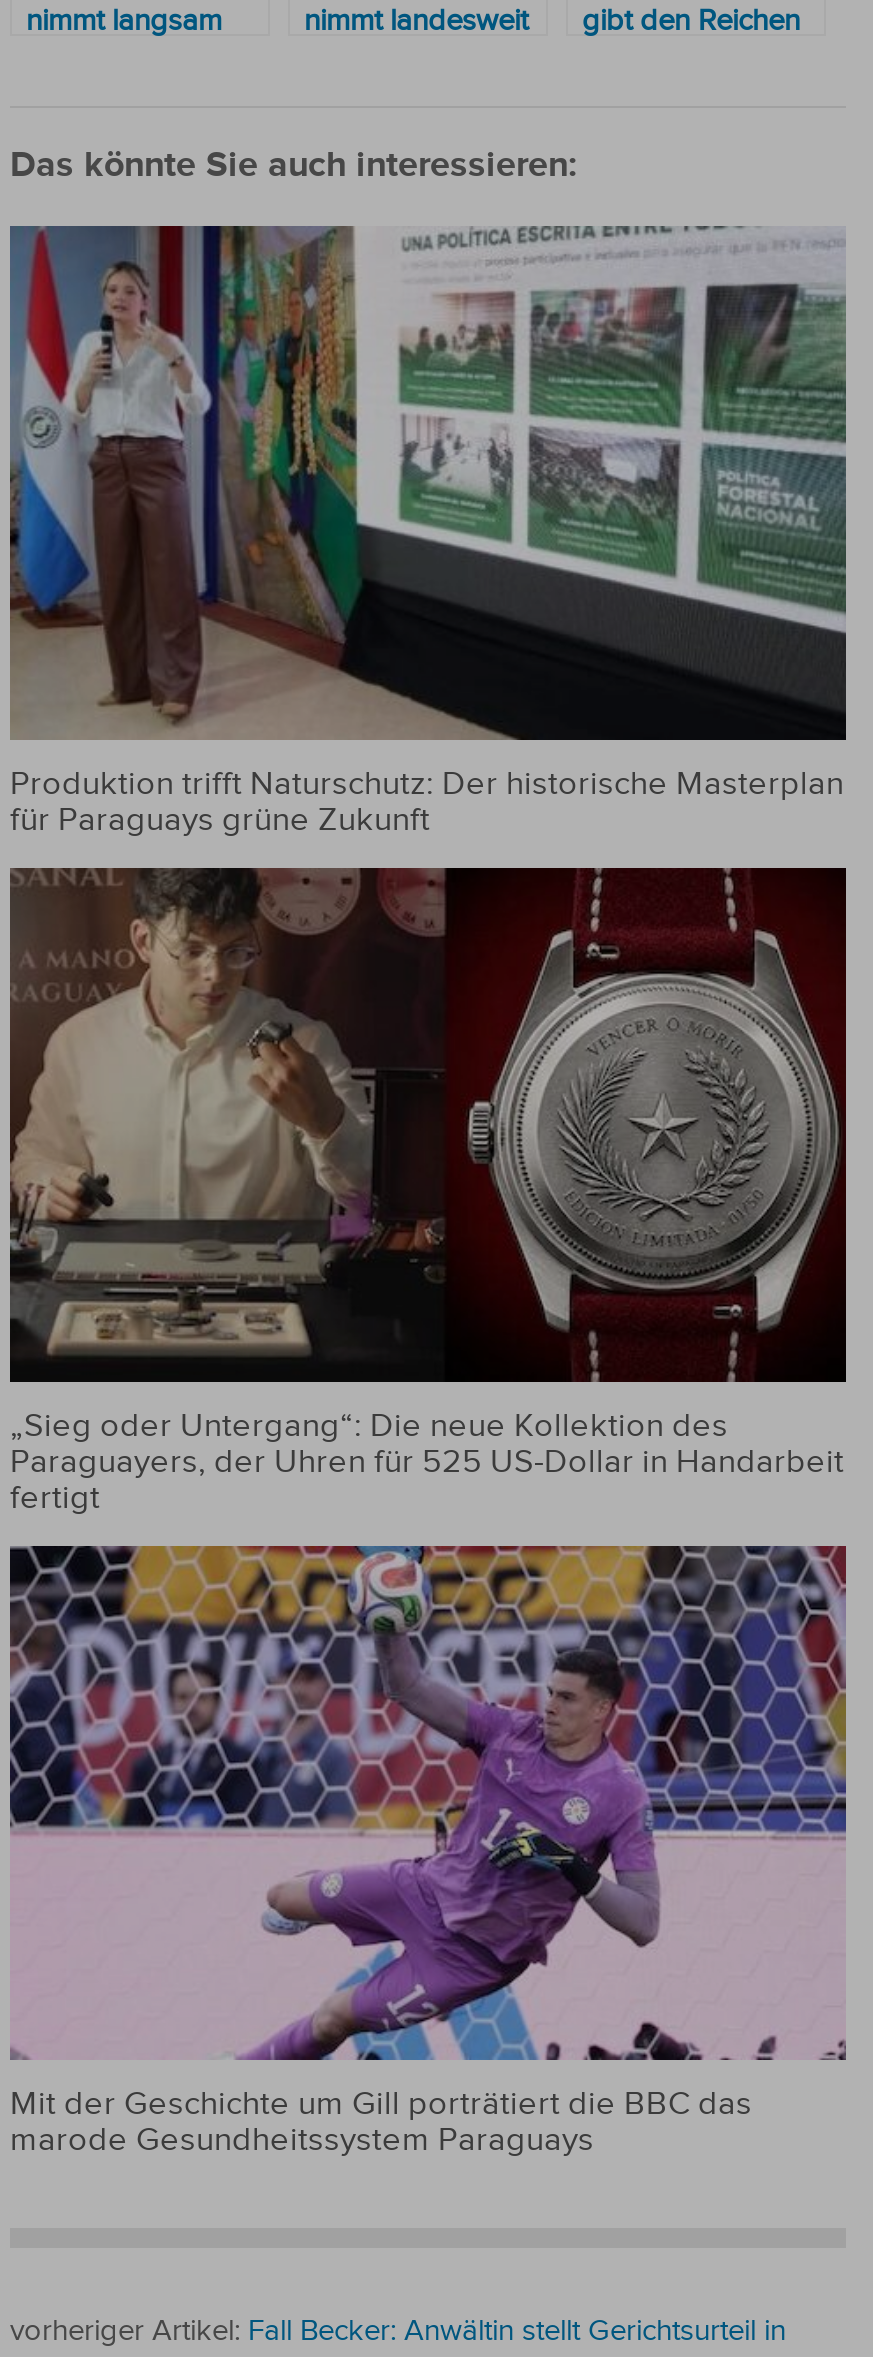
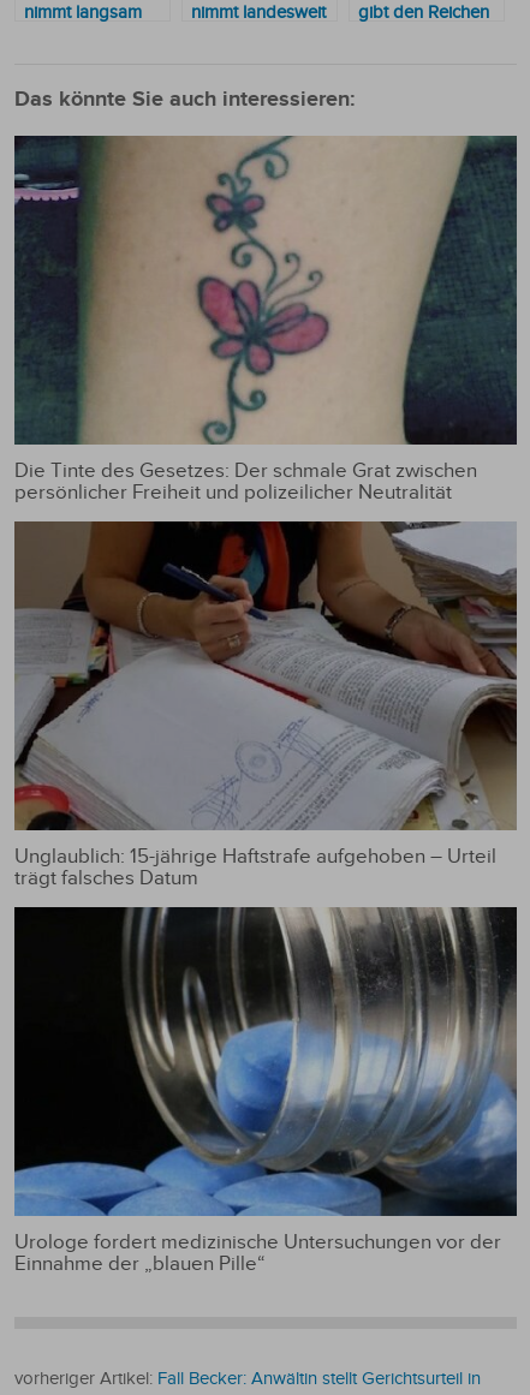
- [image]
- Produktion trifft Naturschutz: Der historische Masterplan
- für Paraguays grüne Zukunft
+ [image]
+ Die Tinte des Gesetzes: Der schmale Grat zwischen
+ persönlicher Freiheit und polizeilicher Neutralität

- [image]
- „Sieg oder Untergang“: Die neue Kollektion des
- Paraguayers, der Uhren für 525 US-Dollar in Handarbeit
- fertigt
+ [image]
+ Unglaublich: 15-jährige Haftstrafe aufgehoben – Urteil
+ trägt falsches Datum

- [image]
- Mit der Geschichte um Gill porträtiert die BBC das
- marode Gesundheitssystem Paraguays
+ [image]
+ Urologe fordert medizinische Untersuchungen vor der
+ Einnahme der „blauen Pille“
